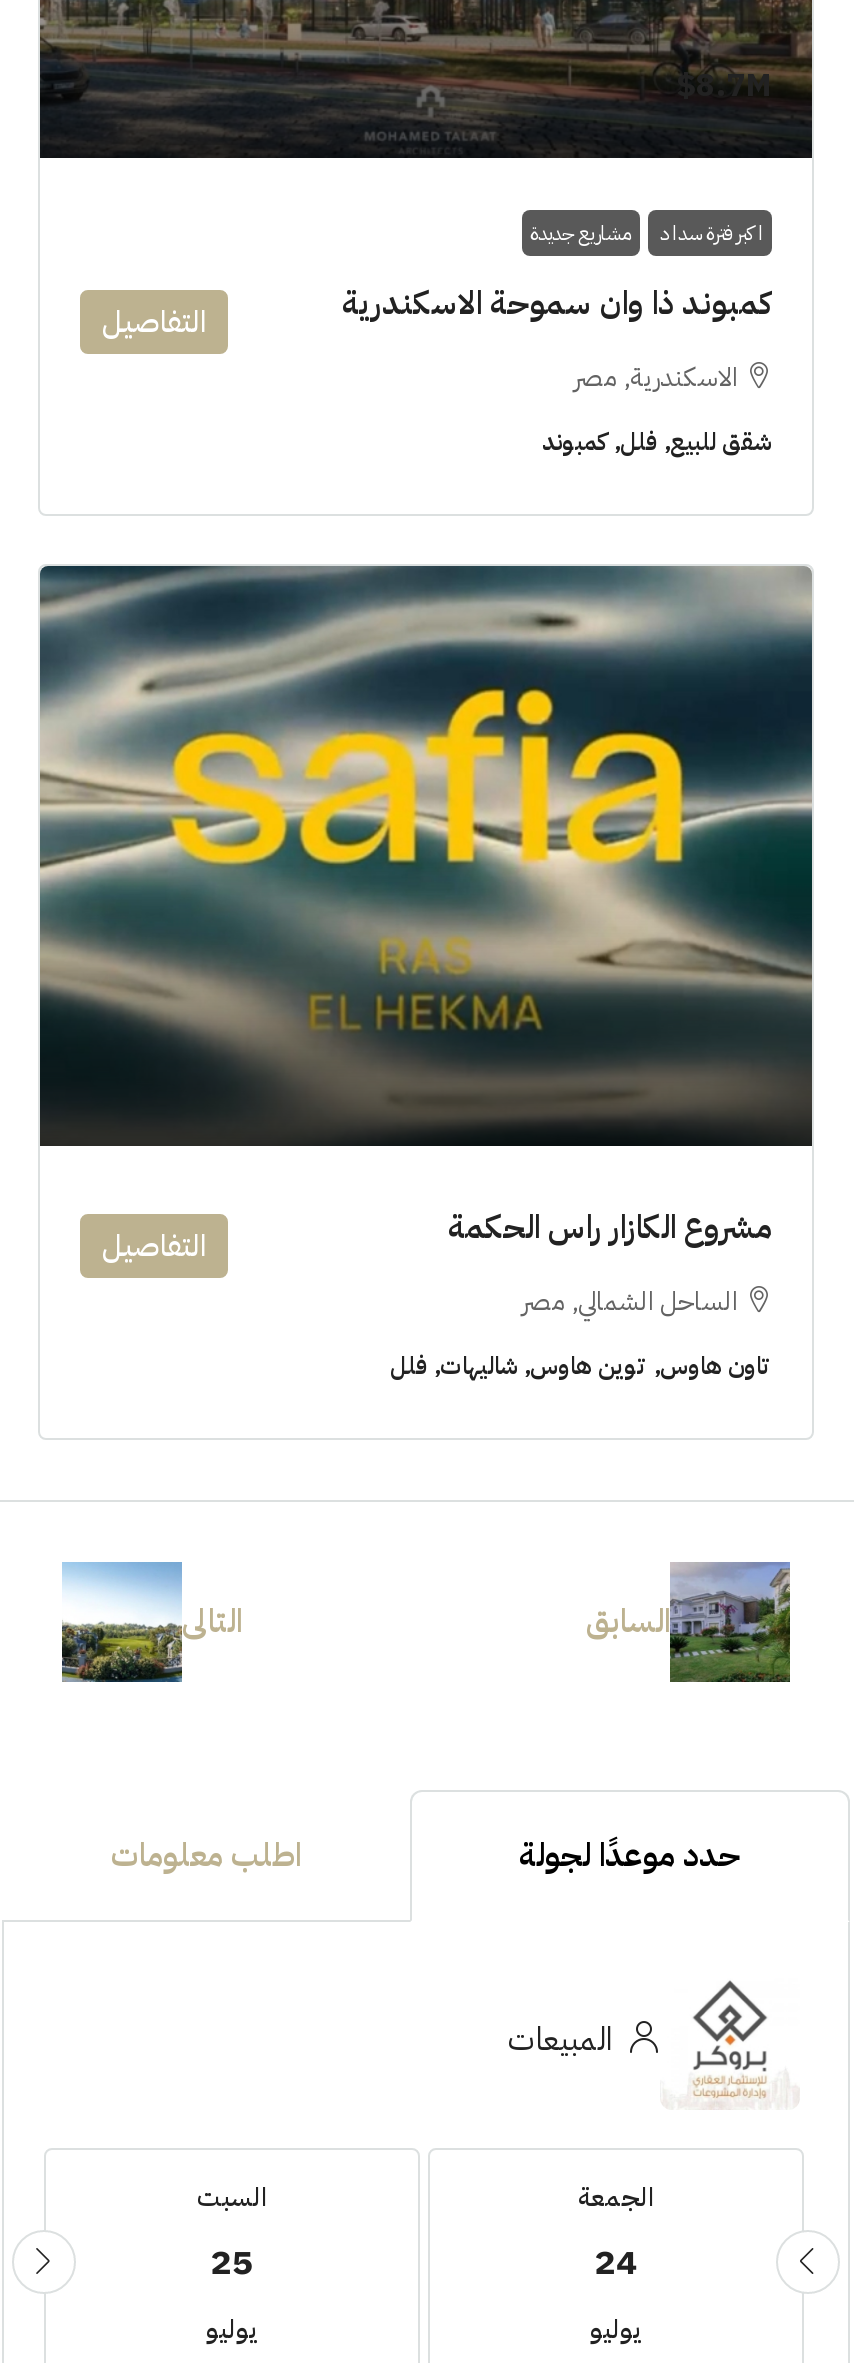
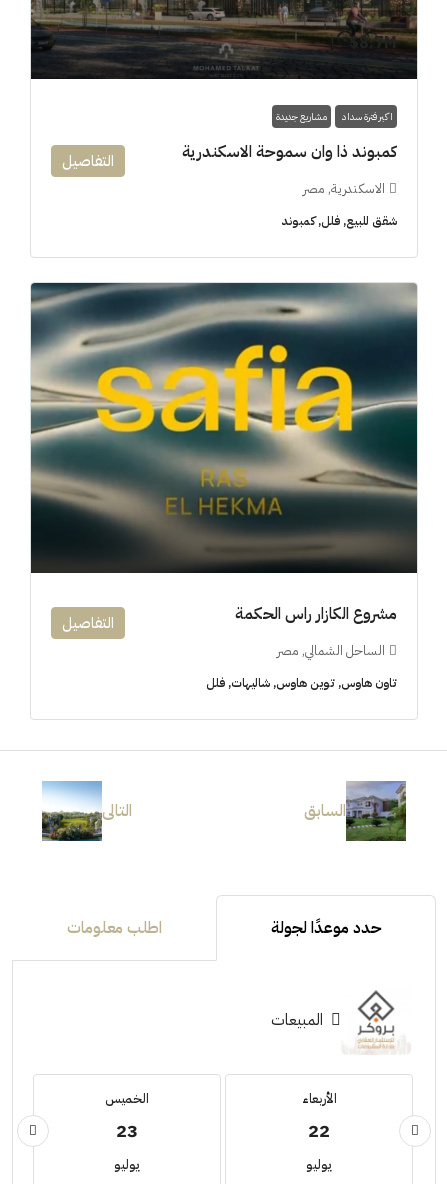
- السبت
- 25
+ الخميس
+ 23

- الجمعة
- 24
+ الأربعاء
+ 22
